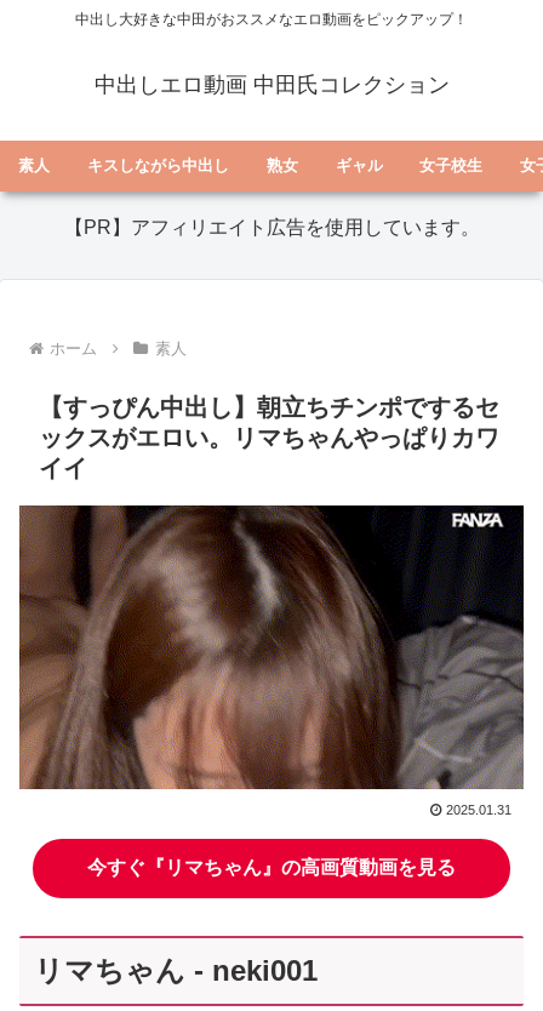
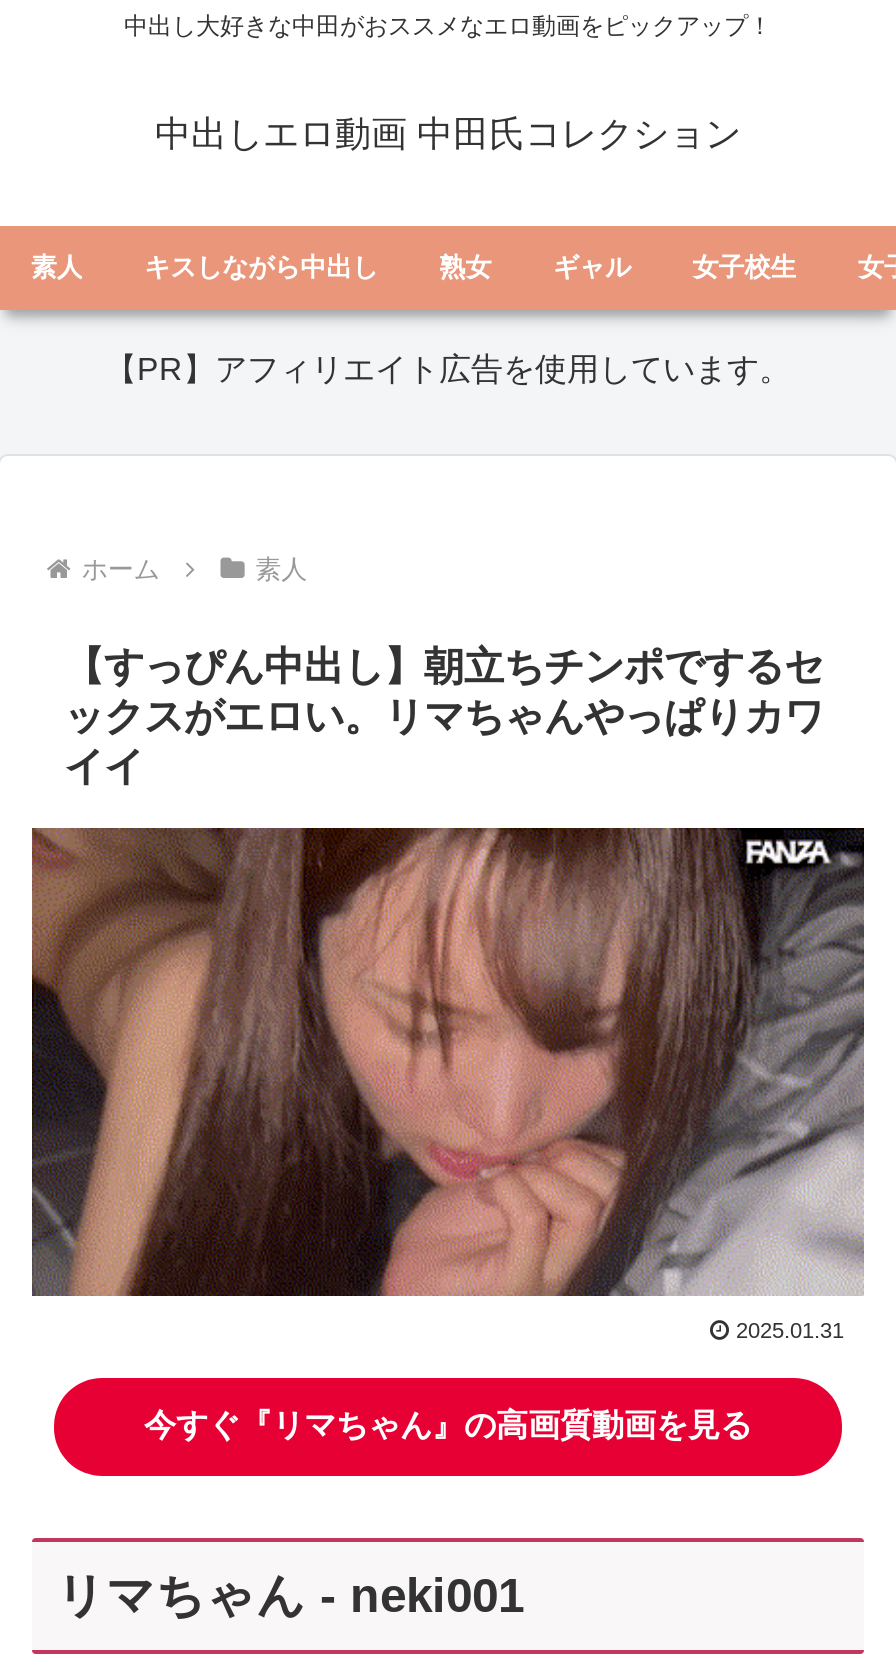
- [image]
+ [image]
